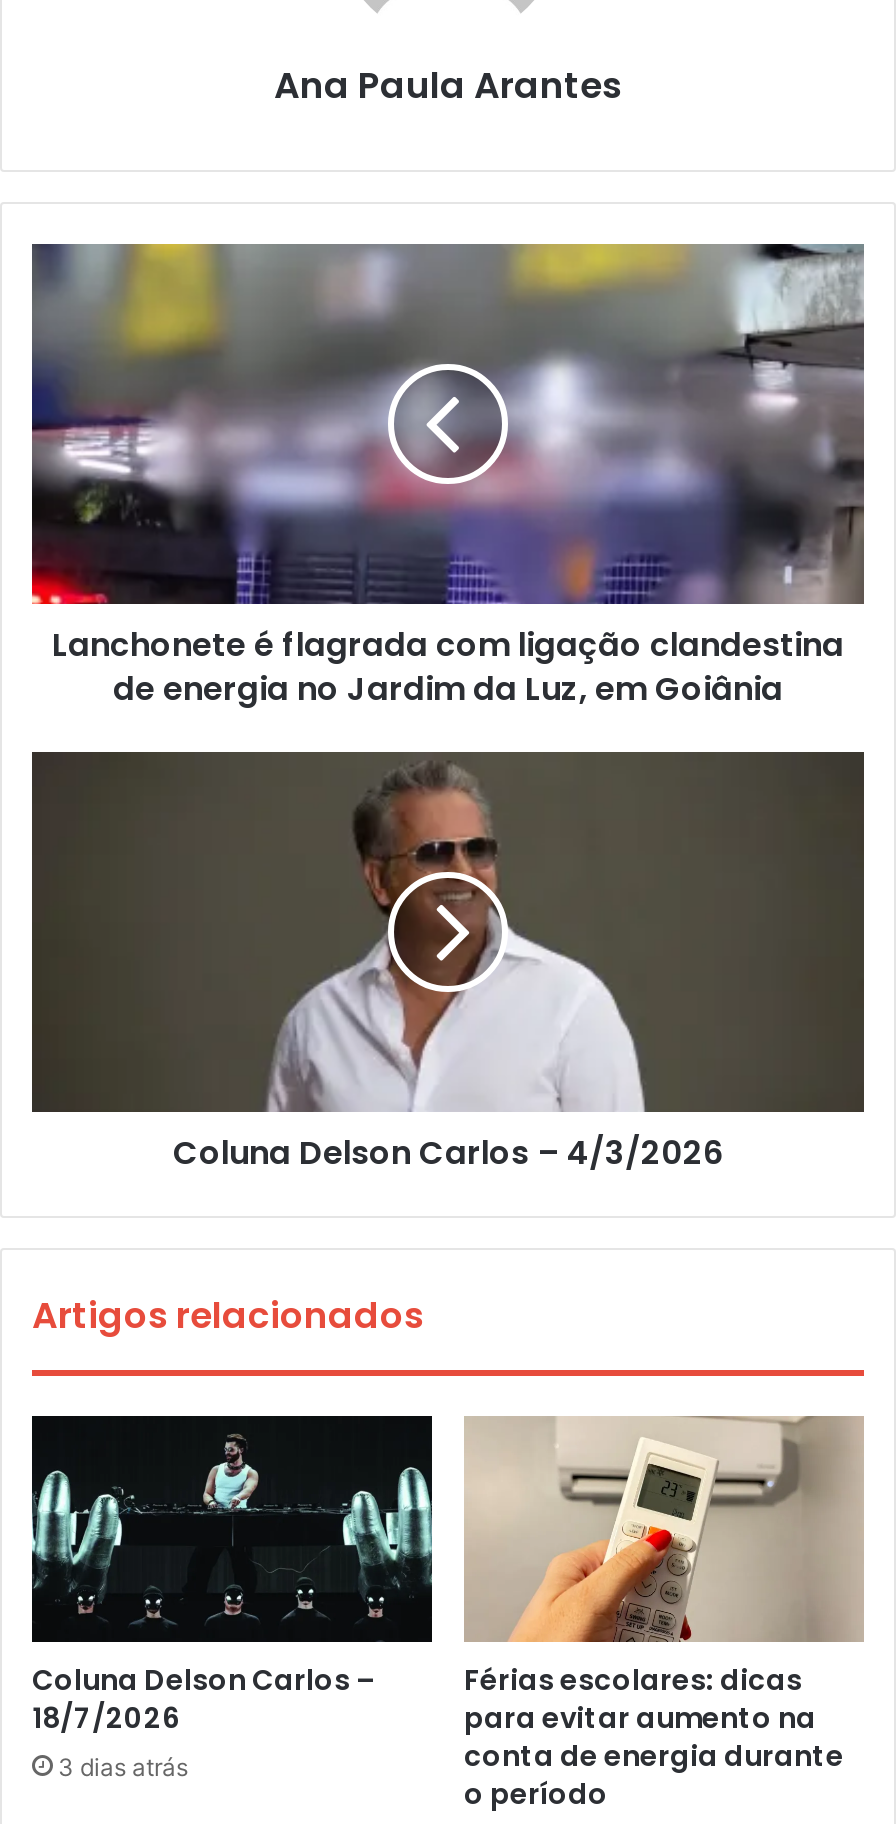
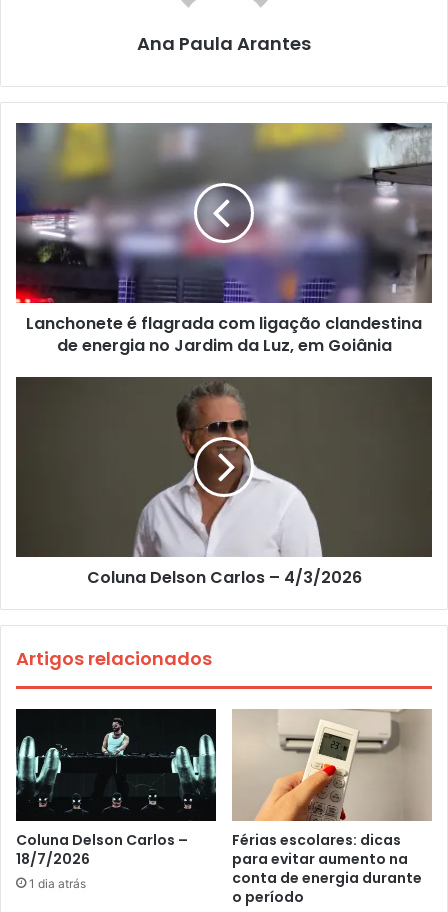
- 3 dias atrás
+ 1 dia atrás
